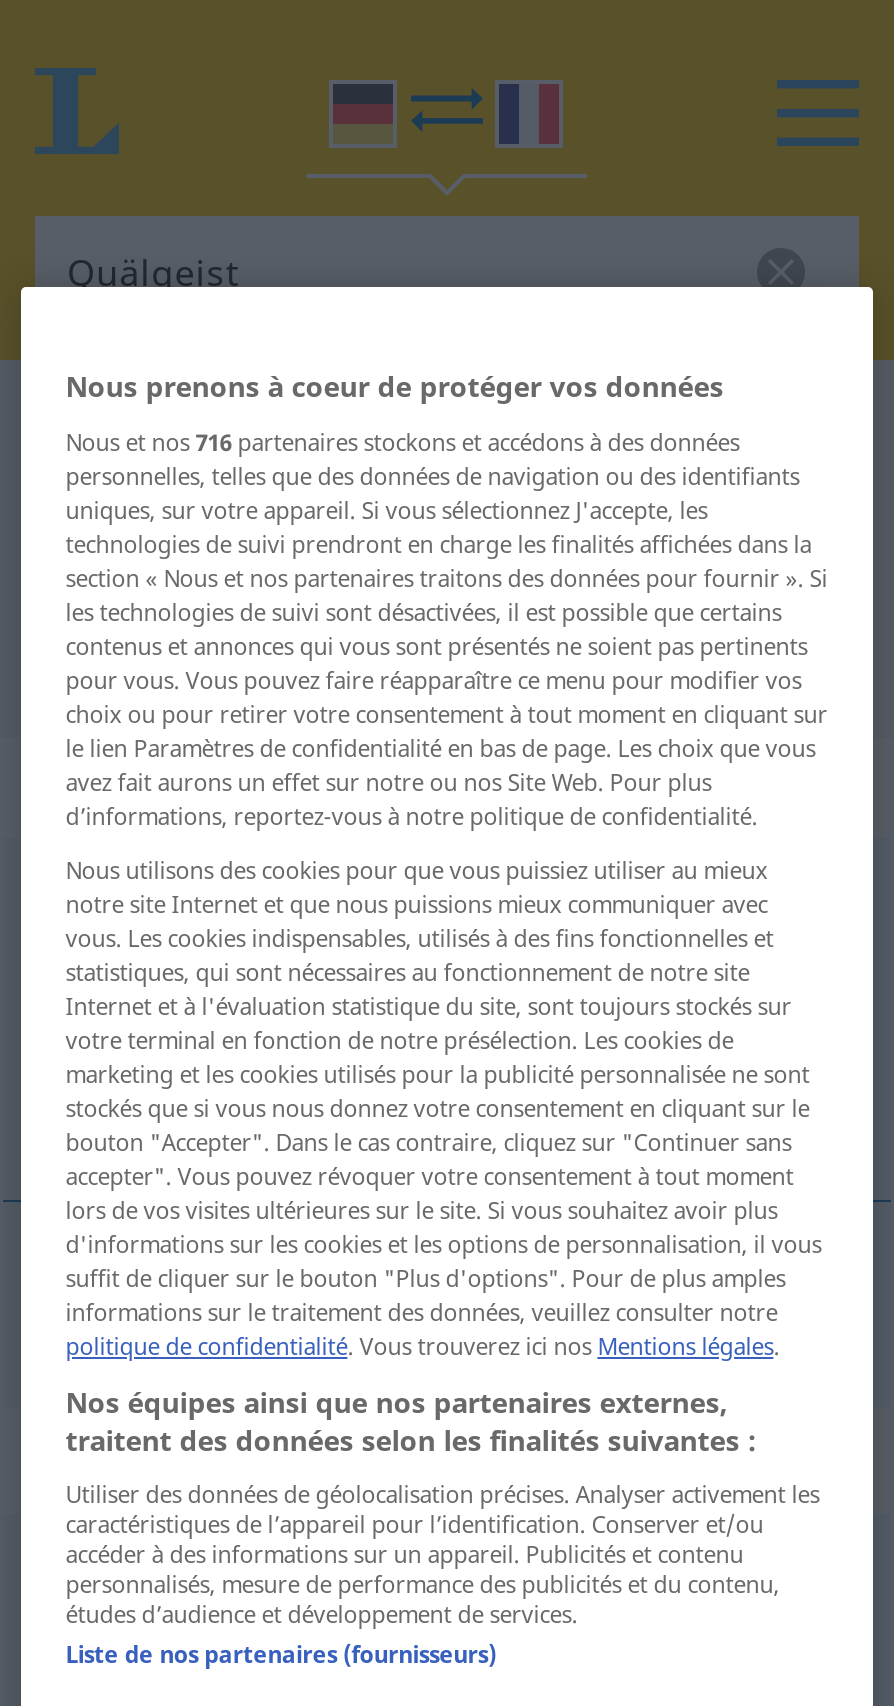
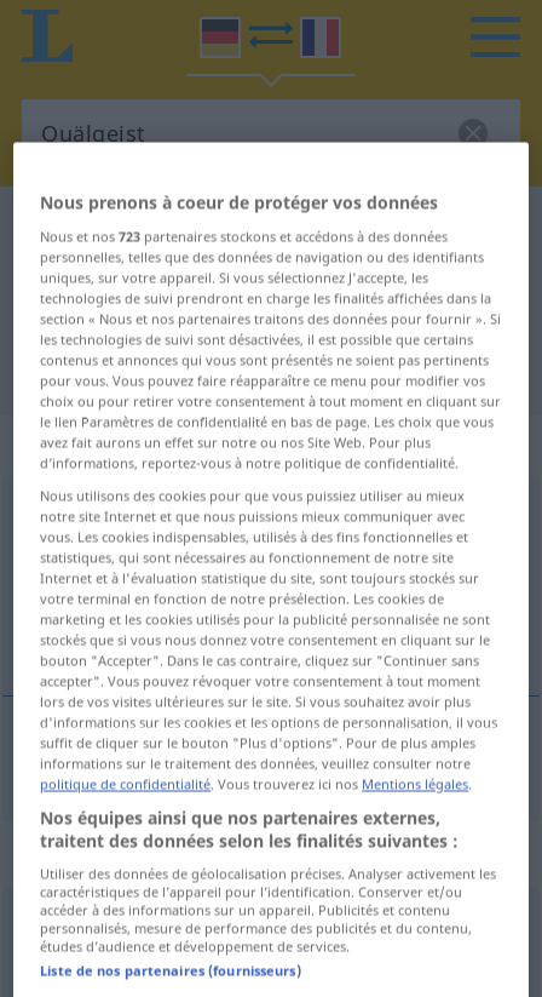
- Nous et nos 716 partenaires stockons et accédons à des données
+ Nous et nos 723 partenaires stockons et accédons à des données
